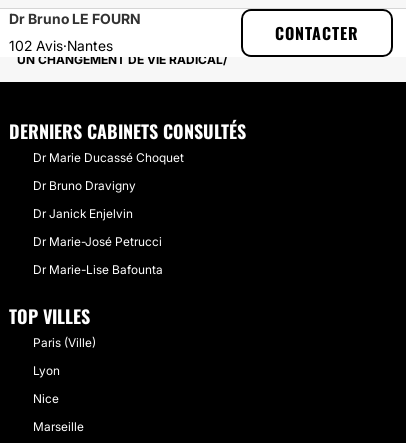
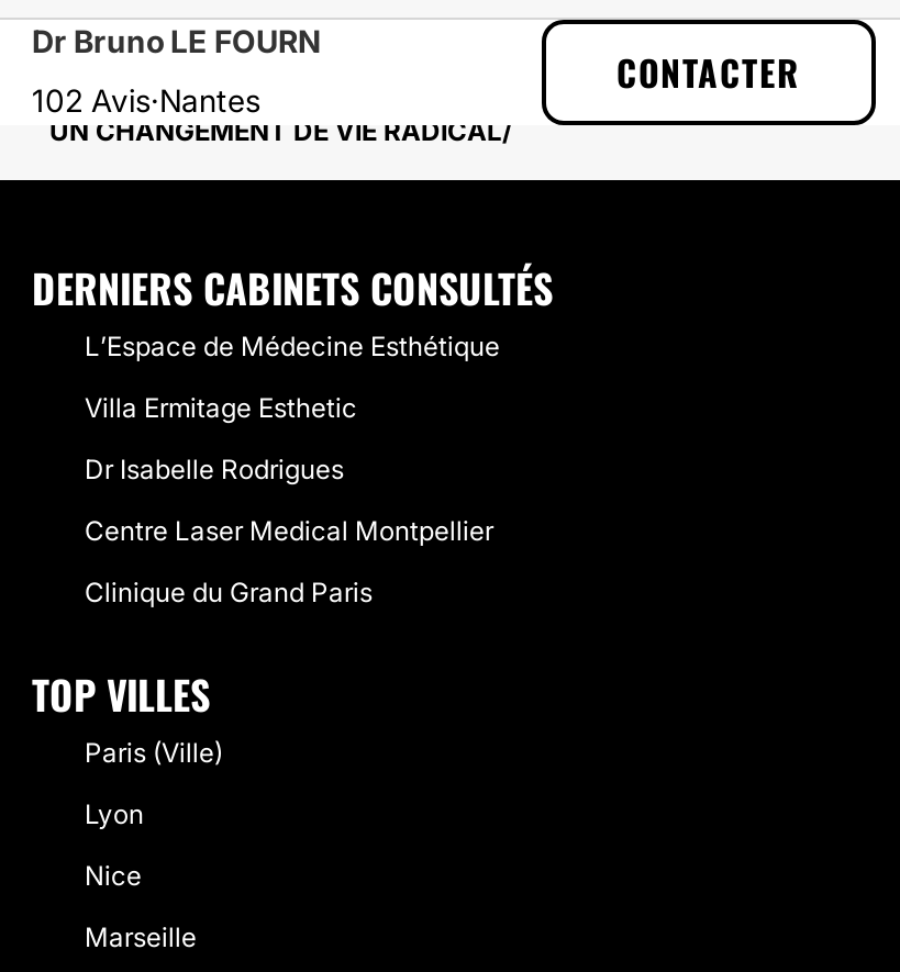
- Dr Marie Ducassé Choquet
+ L’Espace de Médecine Esthétique

- Dr Bruno Dravigny
+ Villa Ermitage Esthetic

- Dr Janick Enjelvin
+ Dr Isabelle Rodrigues

- Dr Marie-José Petrucci
+ Centre Laser Medical Montpellier

- Dr Marie-Lise Bafounta
+ Clinique du Grand Paris
